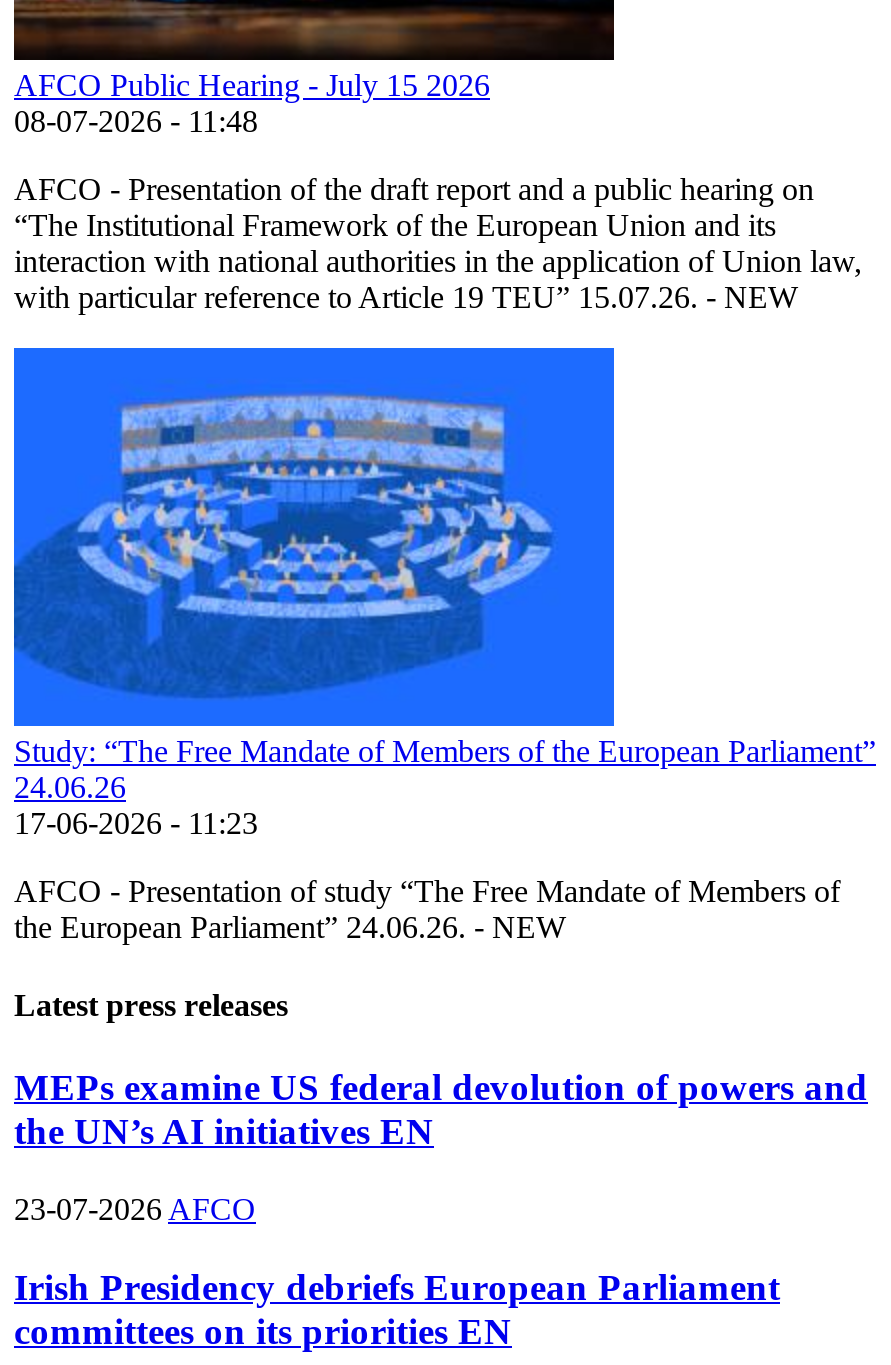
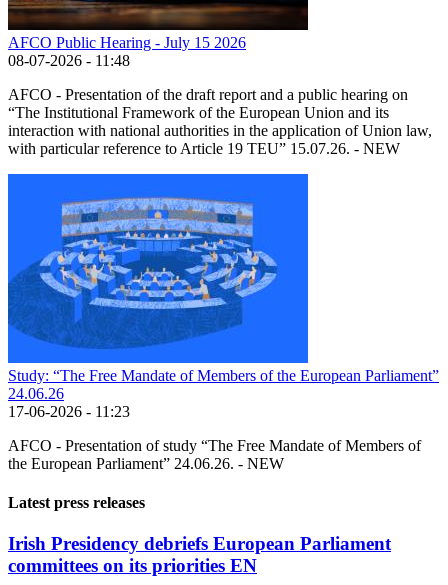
- MEPs examine US federal devolution of powers and
- the UN’s AI initiatives EN
- 23-07-2026 AFCO
